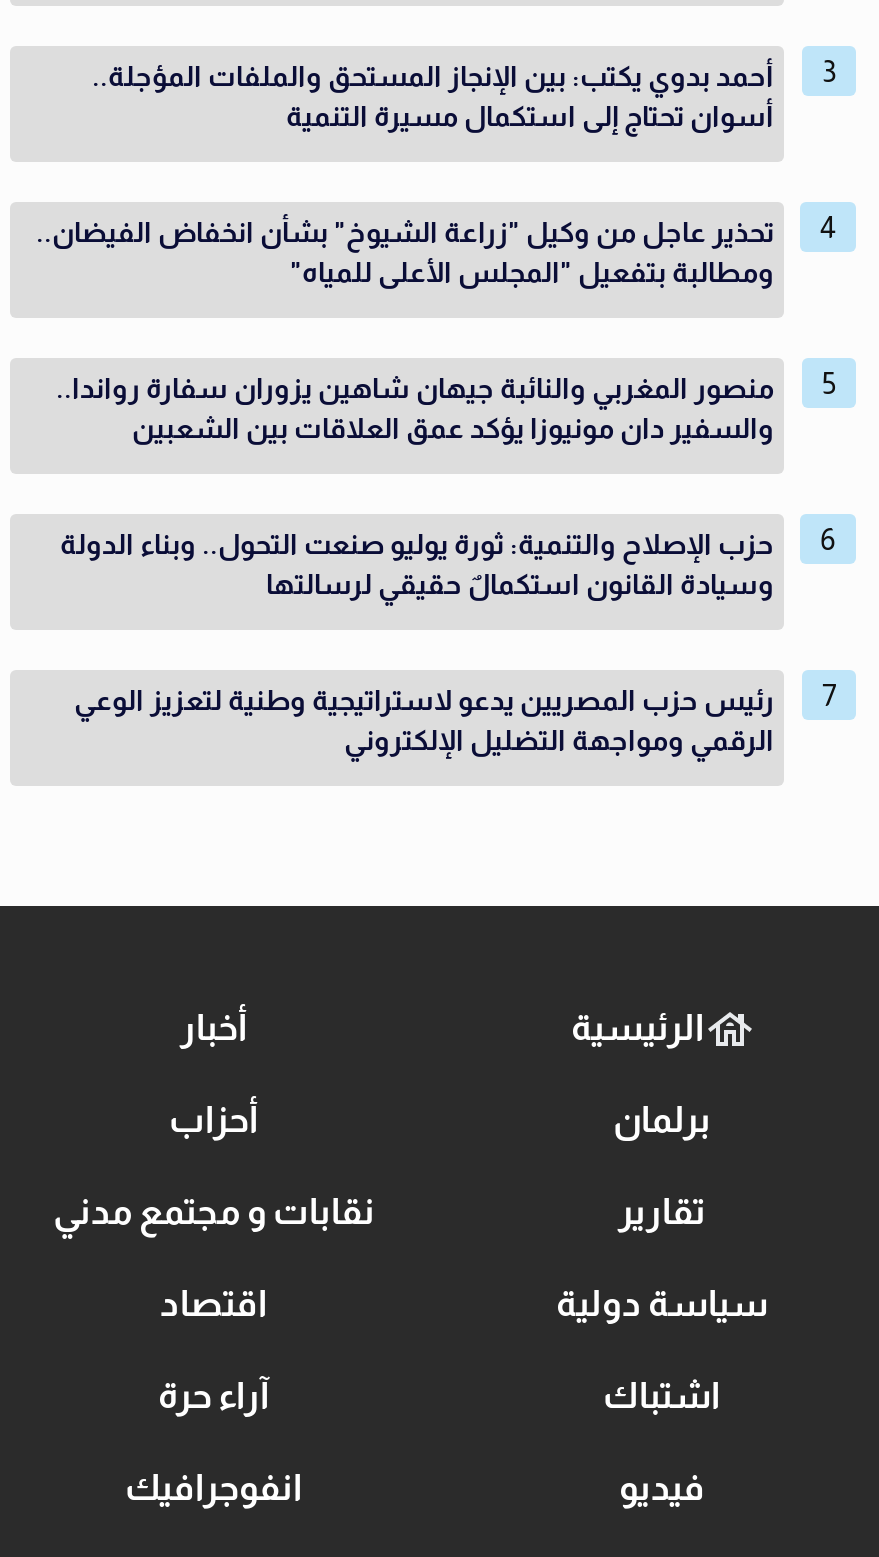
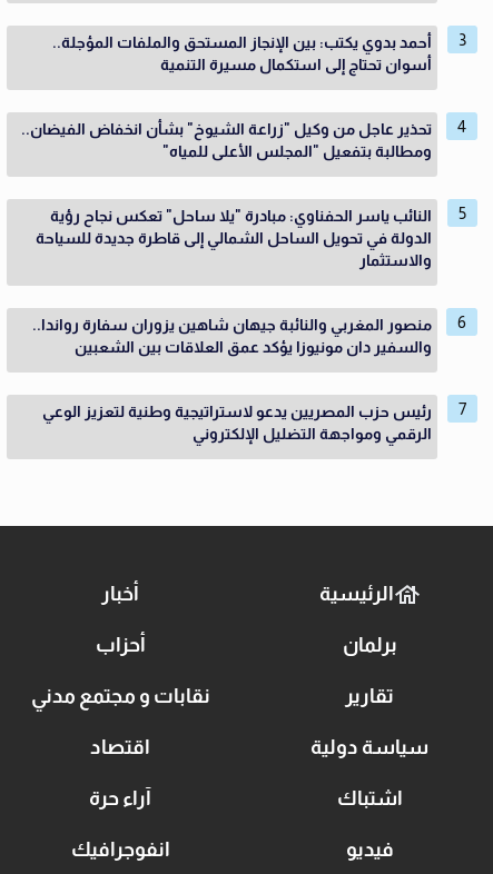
+ النائب ياسر الحفناوي: مبادرة "يلا ساحل" تعكس نجاح رؤية
+ الدولة في تحويل الساحل الشمالي إلى قاطرة جديدة للسياحة
+ والاستثمار

moved down: منصور المغربي والنائبة جيهان شاهين يزوران سفارة رواندا.. | والسفير دان مونيوزا يؤكد عمق العلاقات بين الشعبين

- حزب الإصلاح والتنمية: ثورة يوليو صنعت التحول.. وبناء الدولة
- وسيادة القانون استكمالٌ حقيقي لرسالتها
